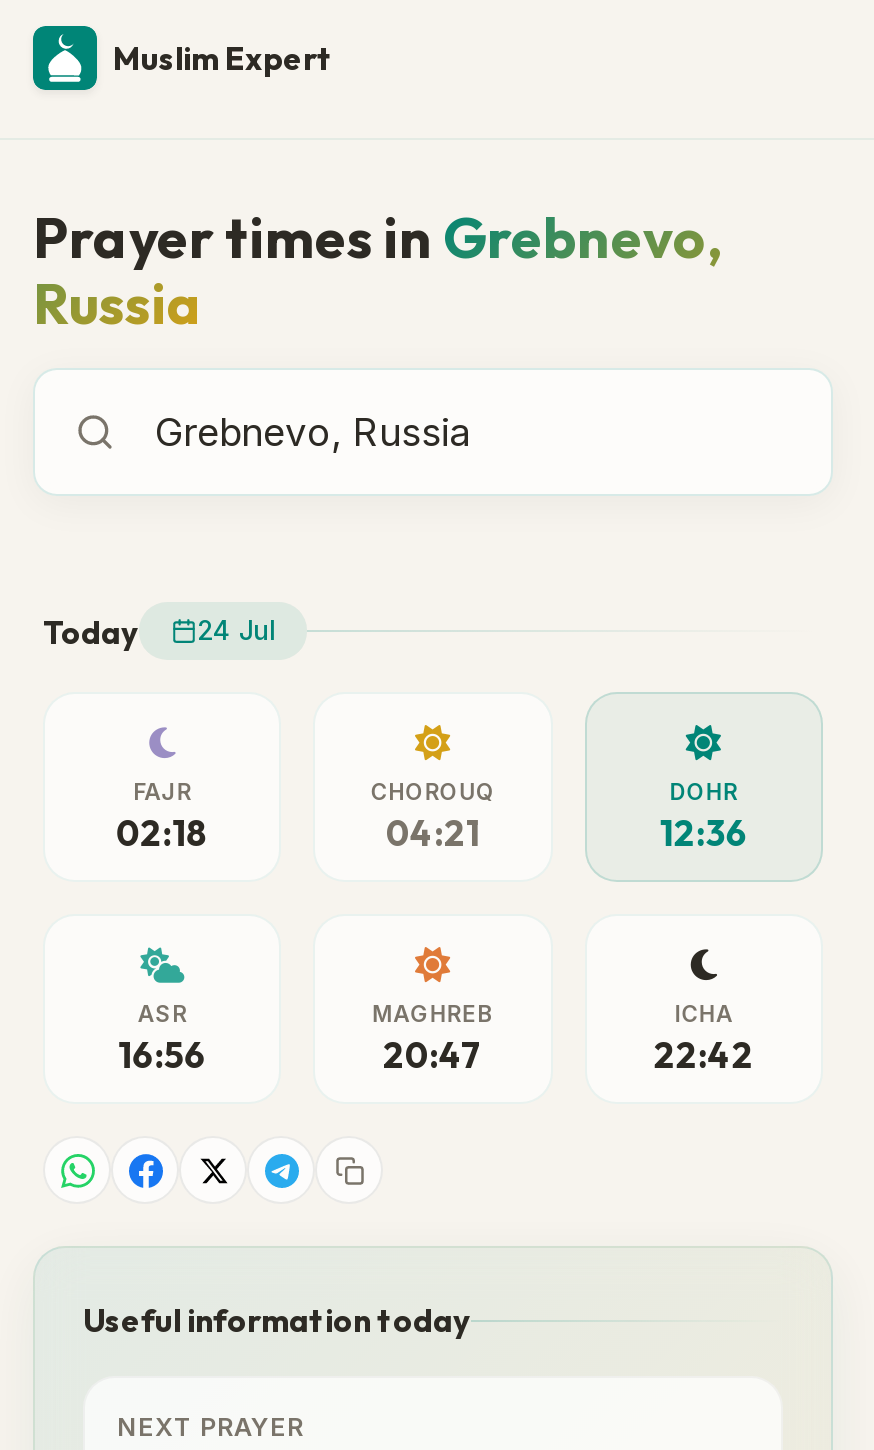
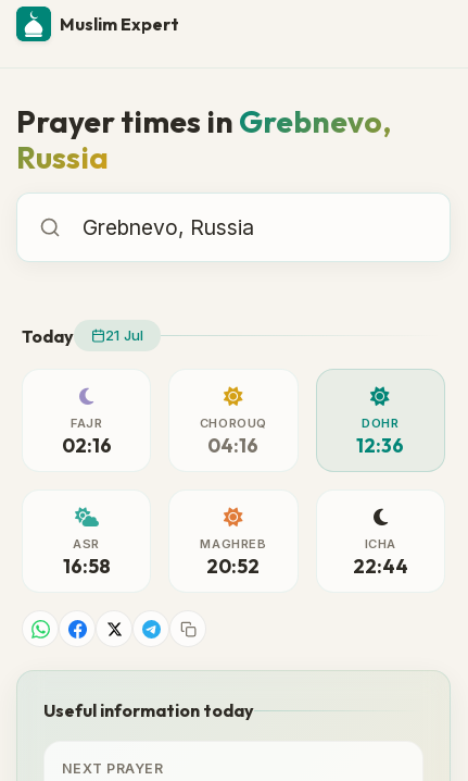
- Today 24 Jul
+ Today 21 Jul

- 02:18
+ 02:16

- 04:21
+ 04:16

- 16:56
+ 16:58

- 20:47
+ 20:52

- 22:42
+ 22:44
